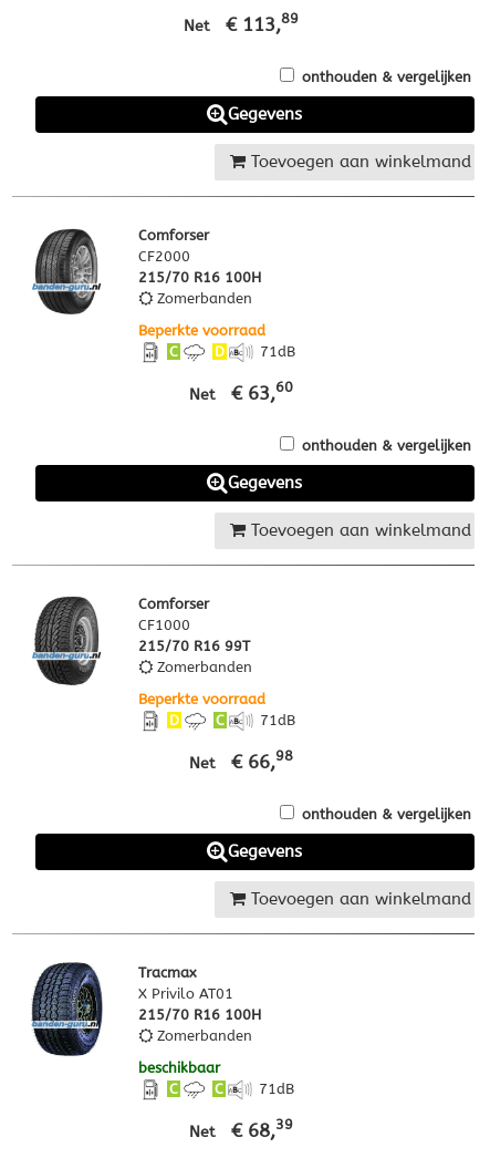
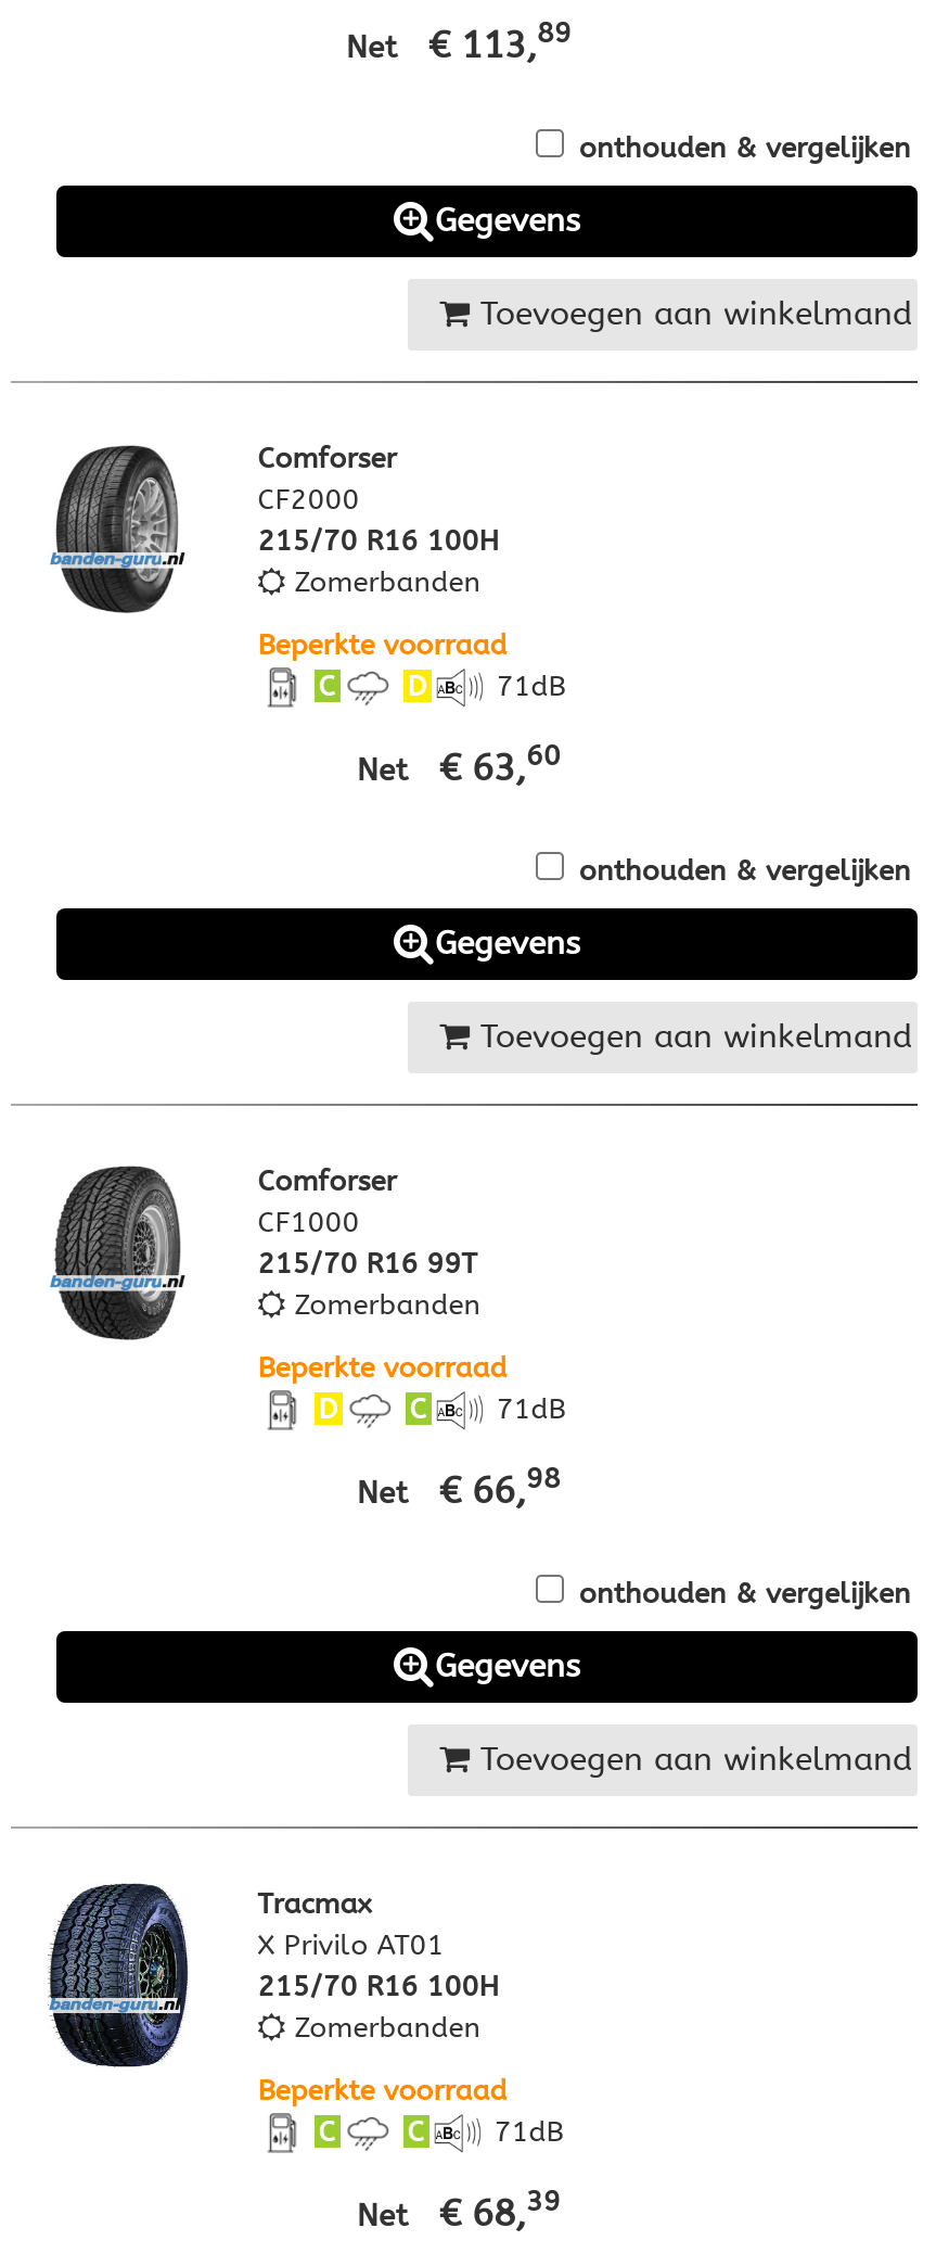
- beschikbaar
+ Beperkte voorraad
